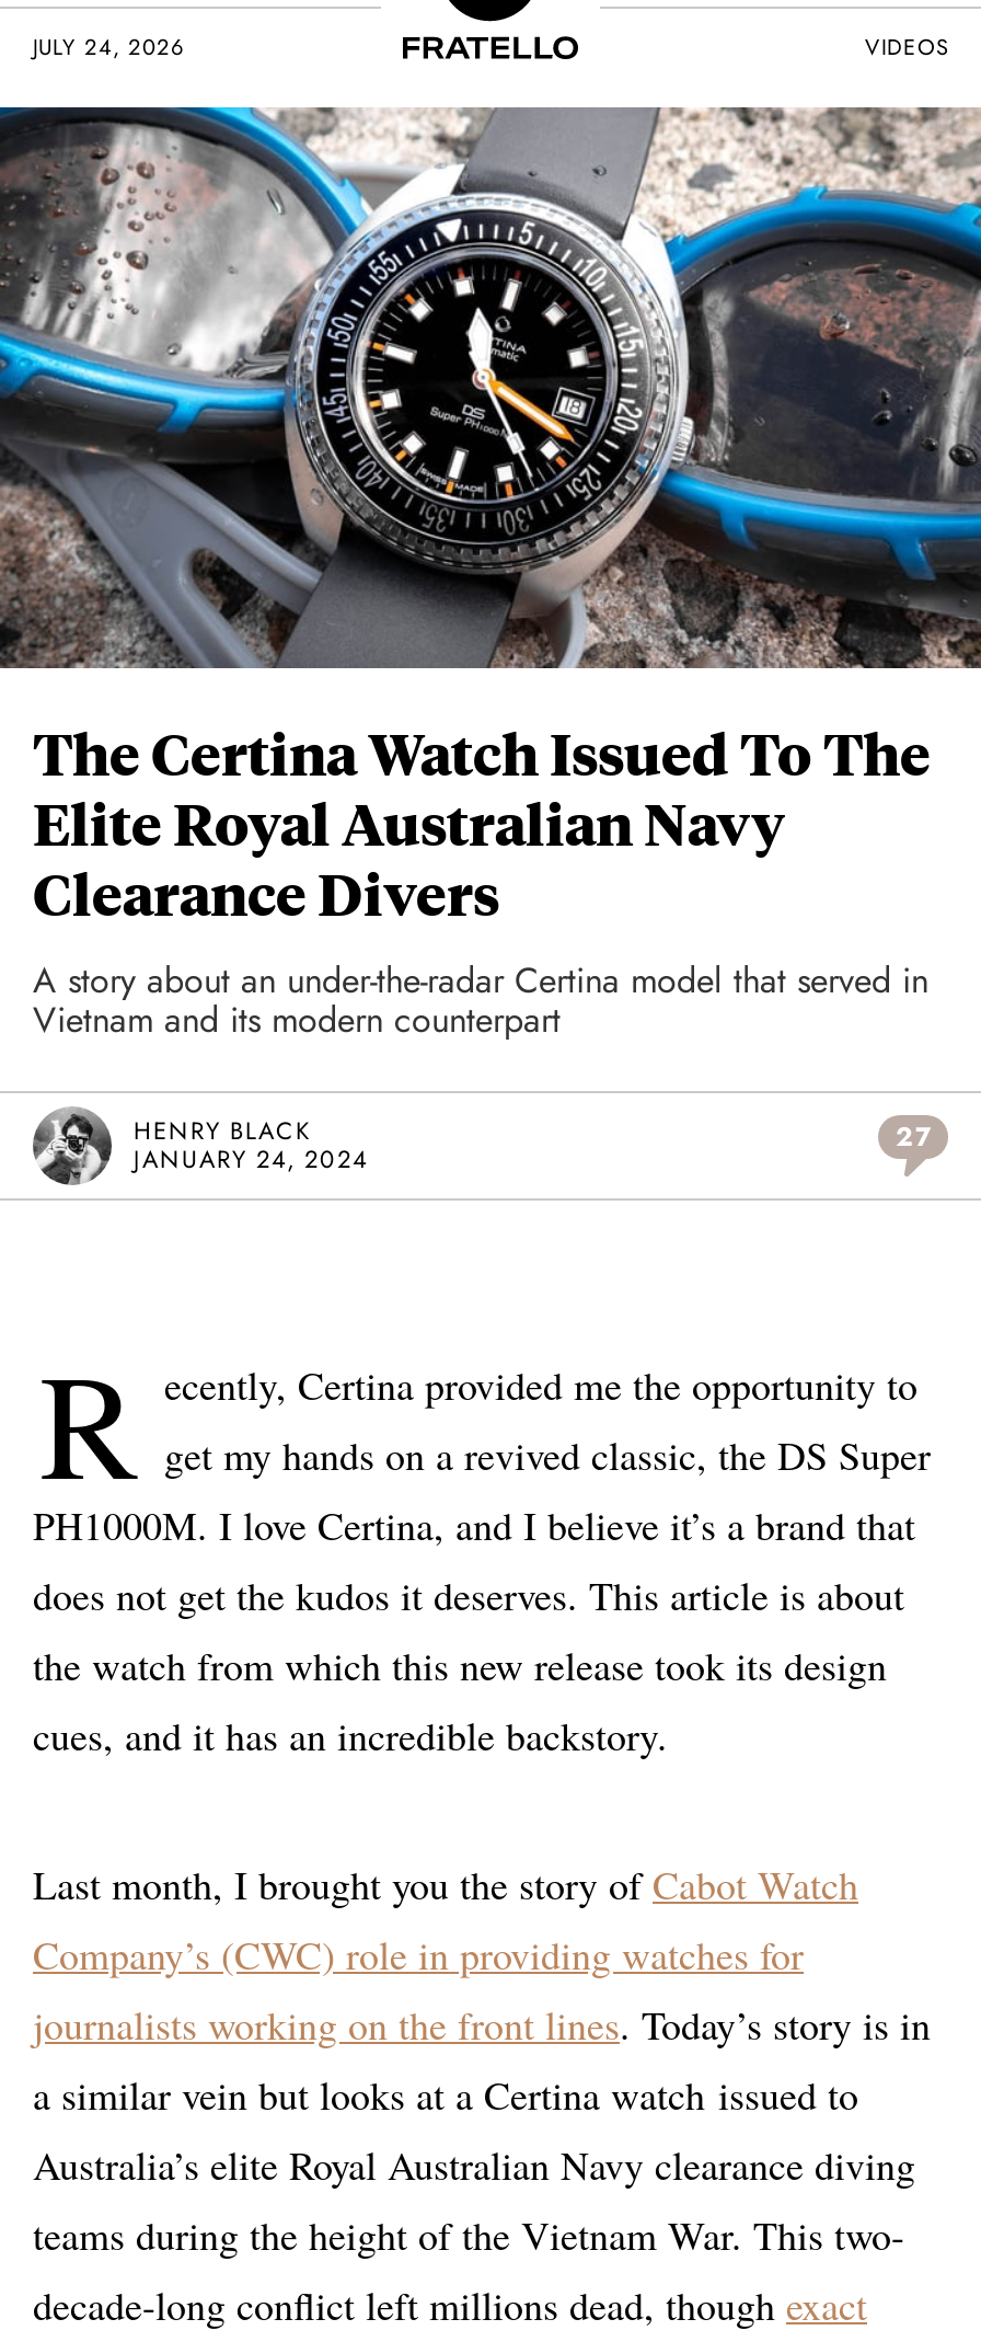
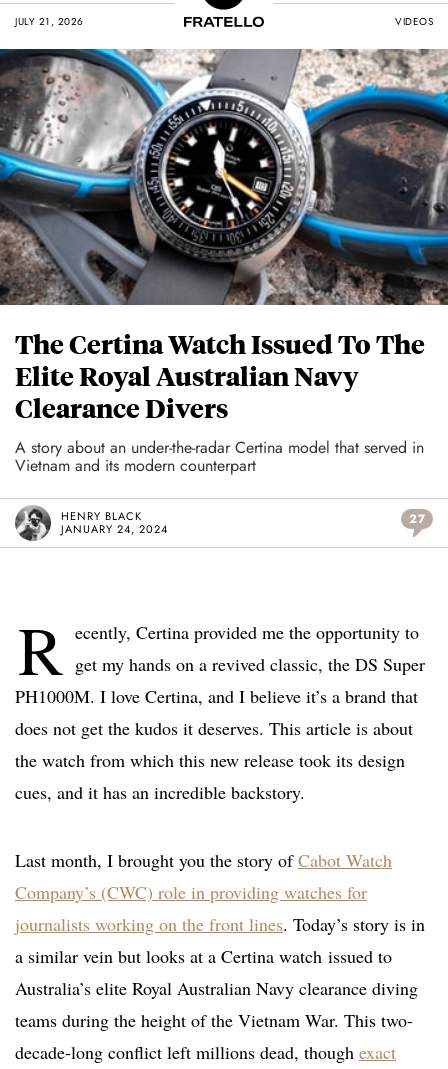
- JULY 24, 2026
+ JULY 21, 2026
